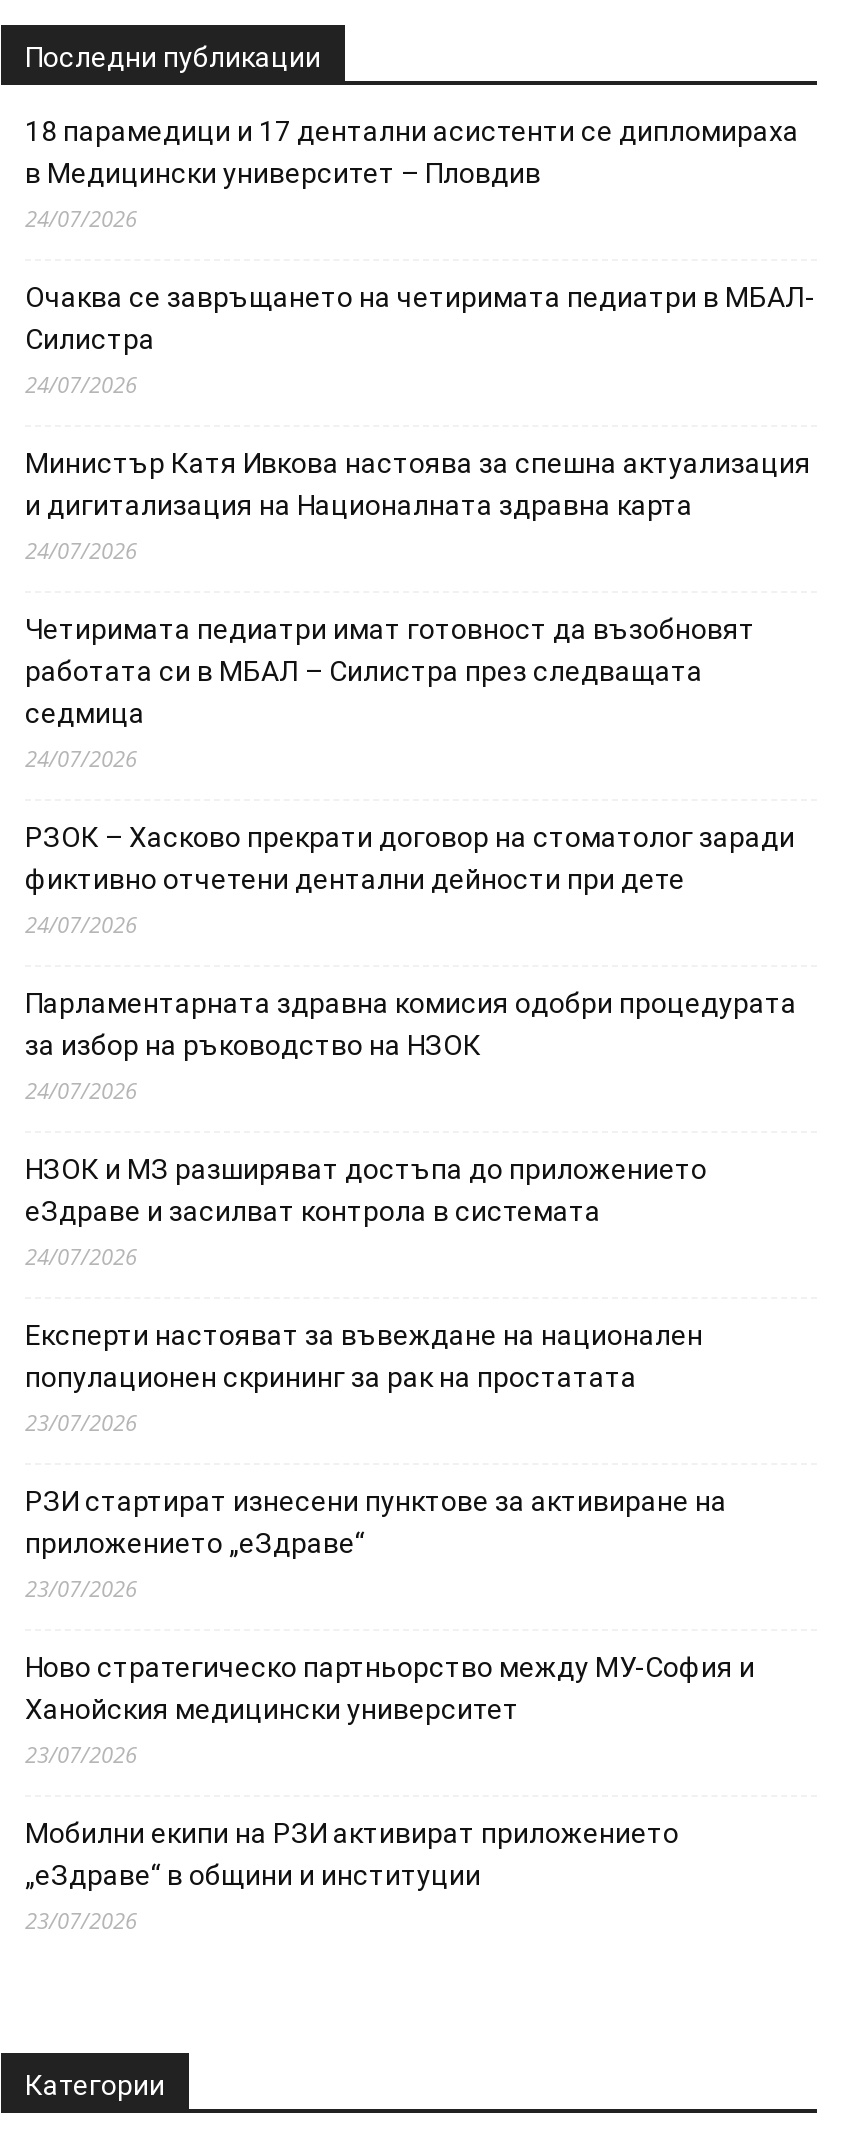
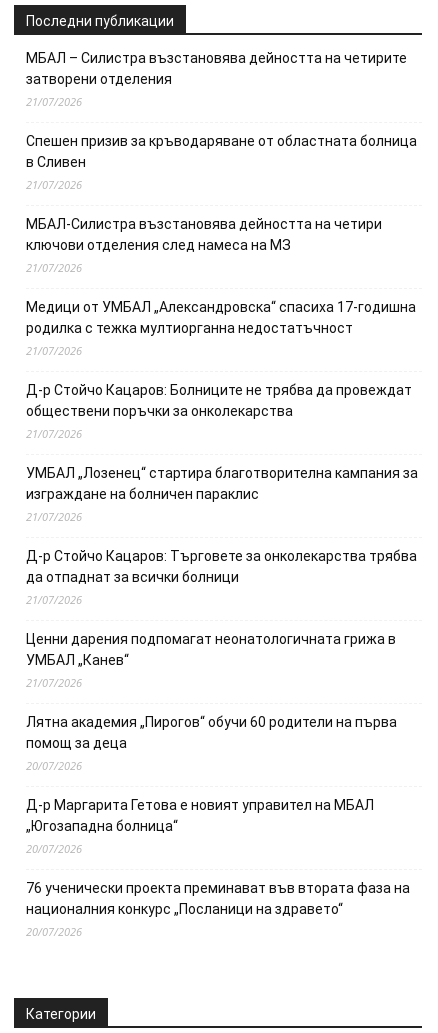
- 18 парамедици и 17 дентални асистенти се дипломираха
- в Медицински университет – Пловдив
- 24/07/2026
+ МБАЛ – Силистра възстановява дейността на четирите
+ затворени отделения
+ 21/07/2026

- Очаква се завръщането на четиримата педиатри в МБАЛ-
- Силистра
- 24/07/2026
+ Спешен призив за кръводаряване от областната болница
+ в Сливен
+ 21/07/2026

- Министър Катя Ивкова настоява за спешна актуализация
- и дигитализация на Националната здравна карта
- 24/07/2026
+ МБАЛ-Силистра възстановява дейността на четири
+ ключови отделения след намеса на МЗ
+ 21/07/2026

- Четиримата педиатри имат готовност да възобновят
- работата си в МБАЛ – Силистра през следващата
- седмица
- 24/07/2026
+ Медици от УМБАЛ „Александровска“ спасиха 17-годишна
+ родилка с тежка мултиорганна недостатъчност
+ 21/07/2026

- РЗОК – Хасково прекрати договор на стоматолог заради
- фиктивно отчетени дентални дейности при дете
- 24/07/2026
+ Д-р Стойчо Кацаров: Болниците не трябва да провеждат
+ обществени поръчки за онколекарства
+ 21/07/2026

- Парламентарната здравна комисия одобри процедурата
- за избор на ръководство на НЗОК
- 24/07/2026
+ УМБАЛ „Лозенец“ стартира благотворителна кампания за
+ изграждане на болничен параклис
+ 21/07/2026

- НЗОК и МЗ разширяват достъпа до приложението
- еЗдраве и засилват контрола в системата
- 24/07/2026
+ Д-р Стойчо Кацаров: Търговете за онколекарства трябва
+ да отпаднат за всички болници
+ 21/07/2026

- Експерти настояват за въвеждане на национален
- популационен скрининг за рак на простатата
- 23/07/2026
+ Ценни дарения подпомагат неонатологичната грижа в
+ УМБАЛ „Канев“
+ 21/07/2026

- РЗИ стартират изнесени пунктове за активиране на
- приложението „еЗдраве“
- 23/07/2026
+ Лятна академия „Пирогов“ обучи 60 родители на първа
+ помощ за деца
+ 20/07/2026

- Ново стратегическо партньорство между МУ-София и
- Ханойския медицински университет
- 23/07/2026
+ Д-р Маргарита Гетова е новият управител на МБАЛ
+ „Югозападна болница“
+ 20/07/2026

- Мобилни екипи на РЗИ активират приложението
- „еЗдраве“ в общини и институции
- 23/07/2026
+ 76 ученически проекта преминават във втората фаза на
+ националния конкурс „Посланици на здравето“
+ 20/07/2026
